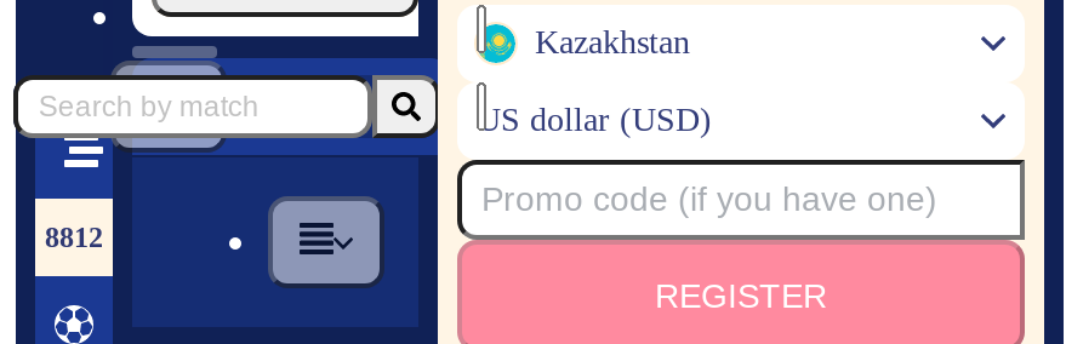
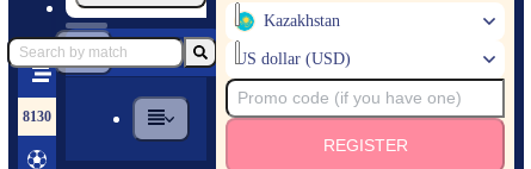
- 8812
+ 8130
